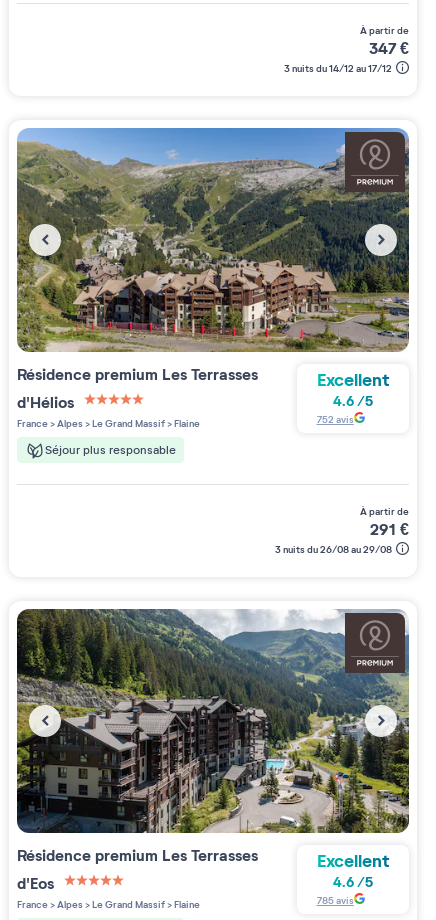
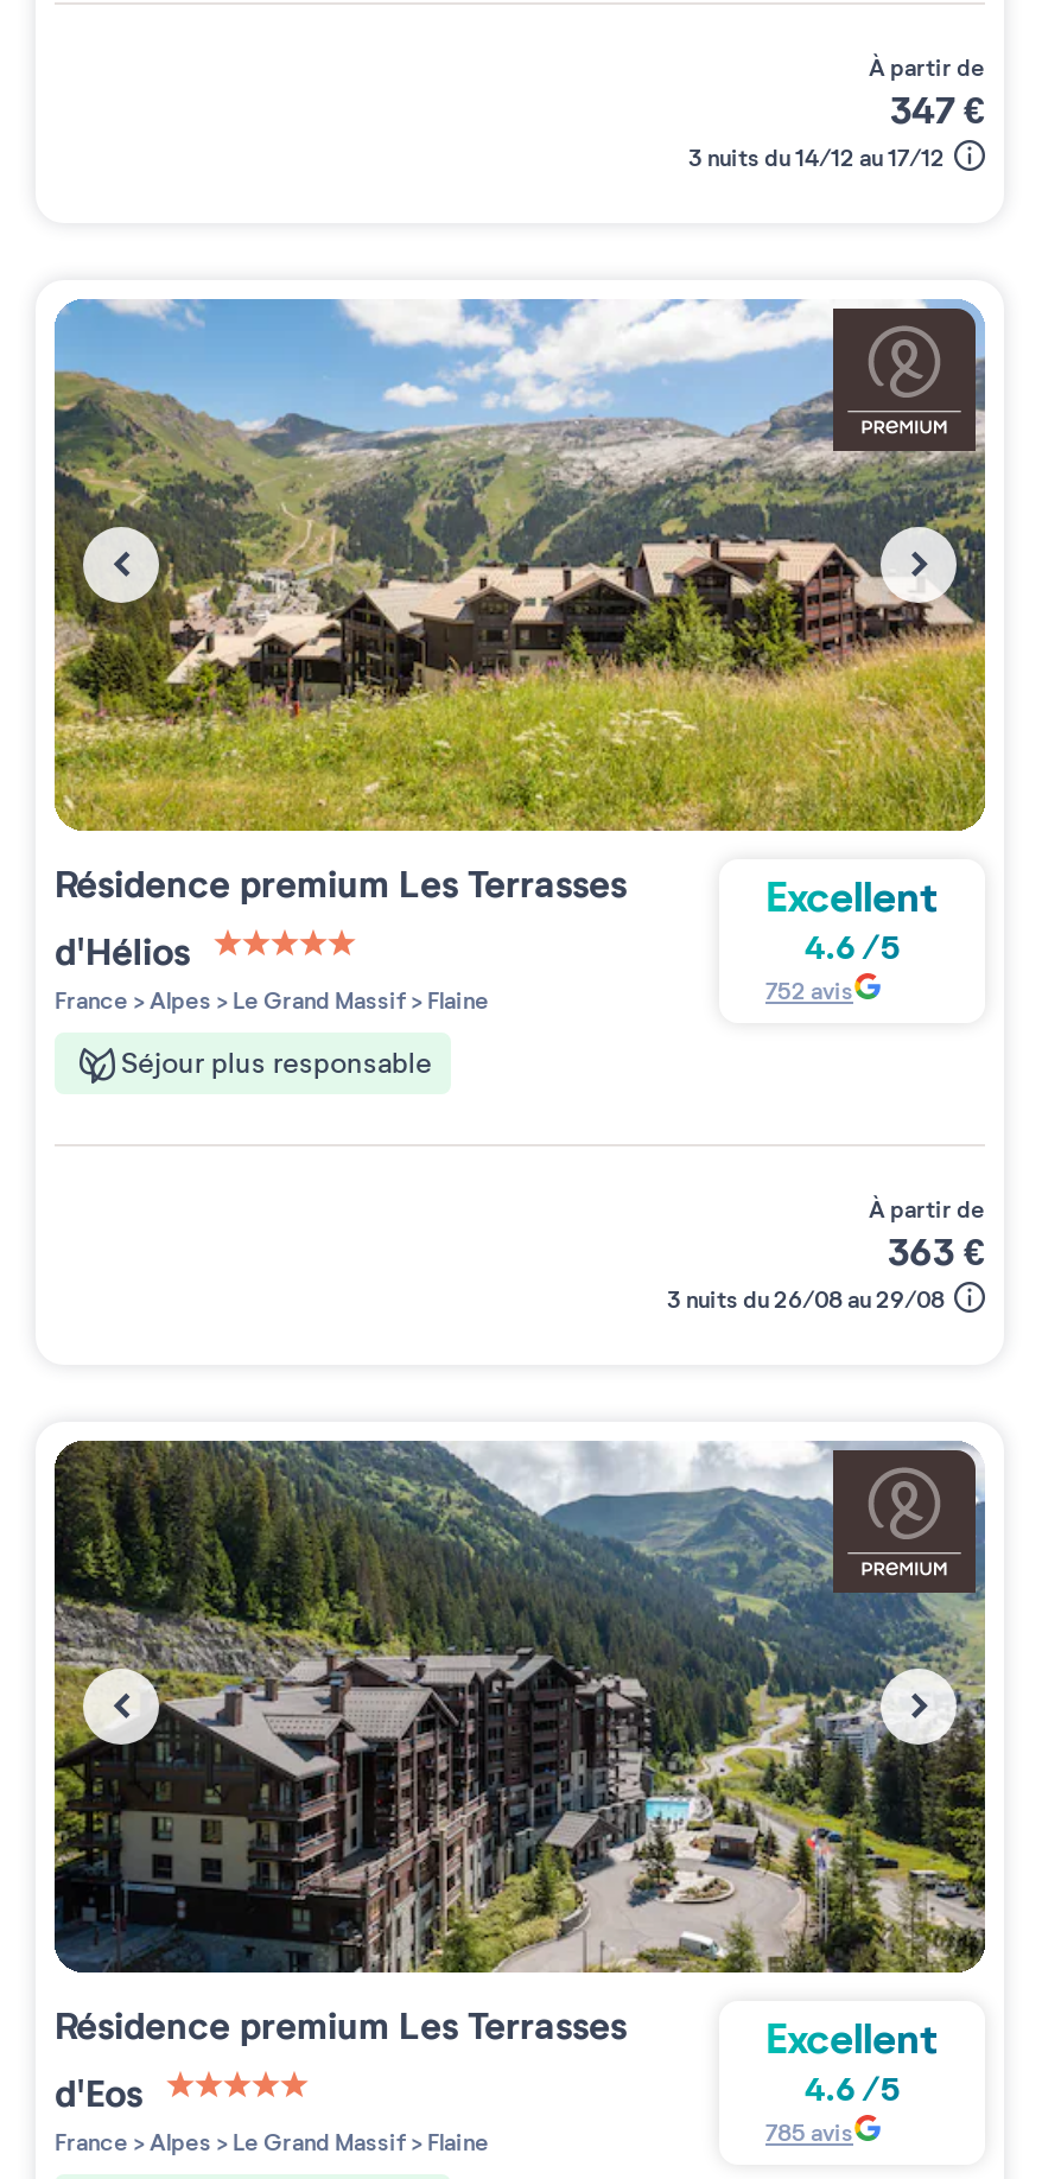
- [image]
+ [image]

- 291 €
+ 363 €
